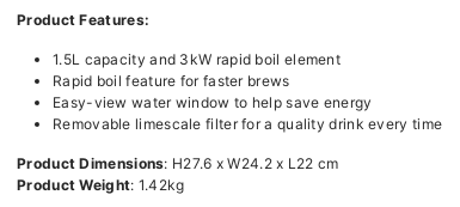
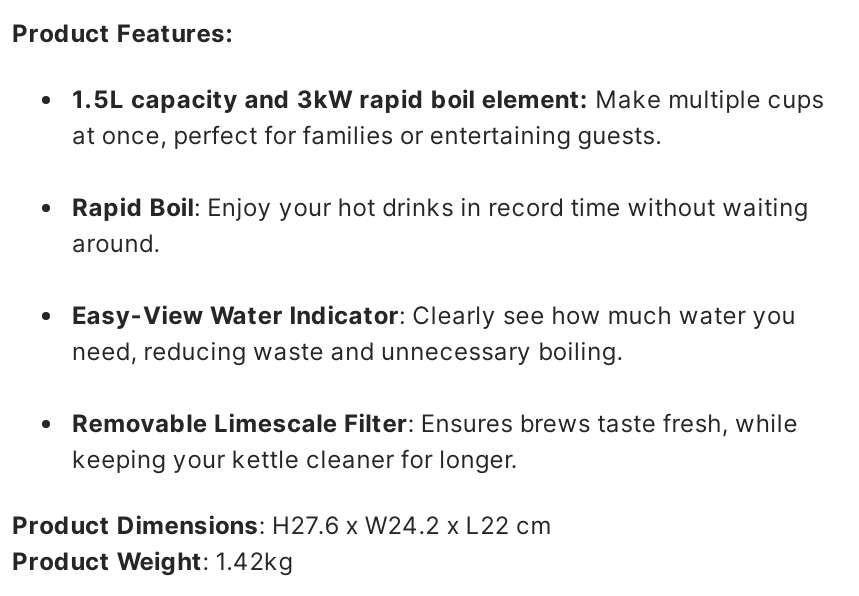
- 1.5L capacity and 3kW rapid boil element
- Rapid boil feature for faster brews
- Easy-view water window to help save energy
- Removable limescale filter for a quality drink every time
+ 1.5L capacity and 3kW rapid boil element: Make multiple cups
+ at once, perfect for families or entertaining guests.
+ Rapid Boil: Enjoy your hot drinks in record time without waiting
+ around.
+ Easy-View Water Indicator: Clearly see how much water you
+ need, reducing waste and unnecessary boiling.
+ Removable Limescale Filter: Ensures brews taste fresh, while
+ keeping your kettle cleaner for longer.
